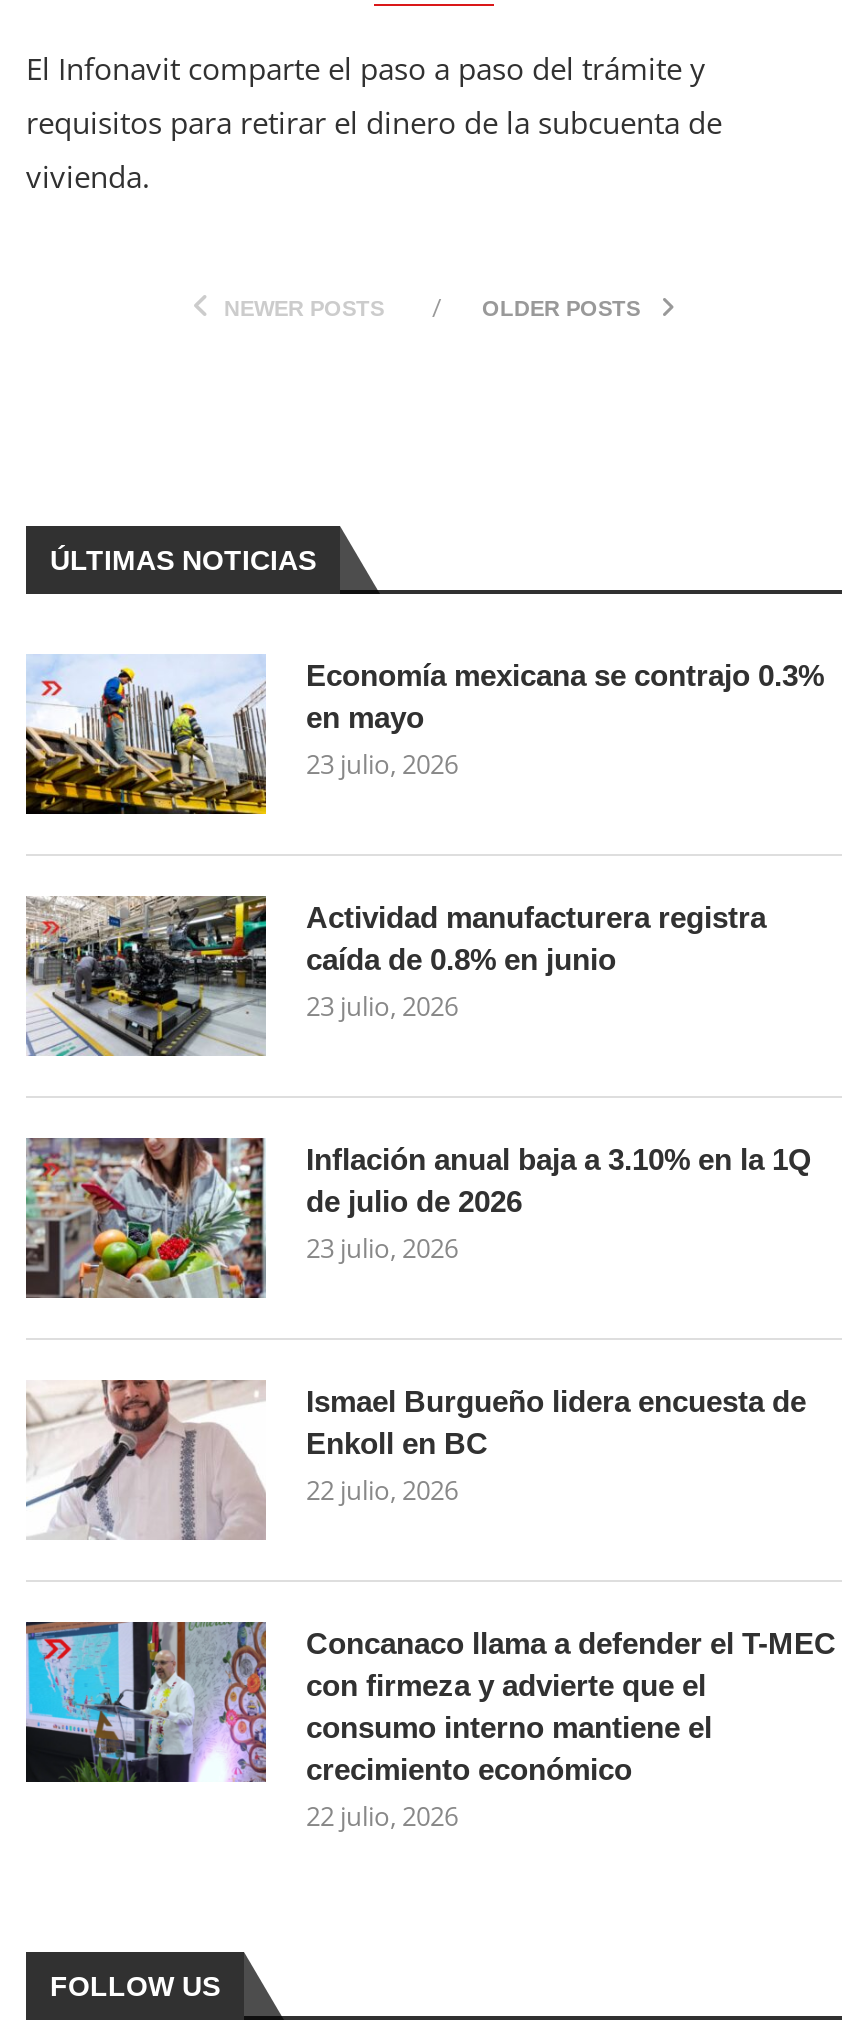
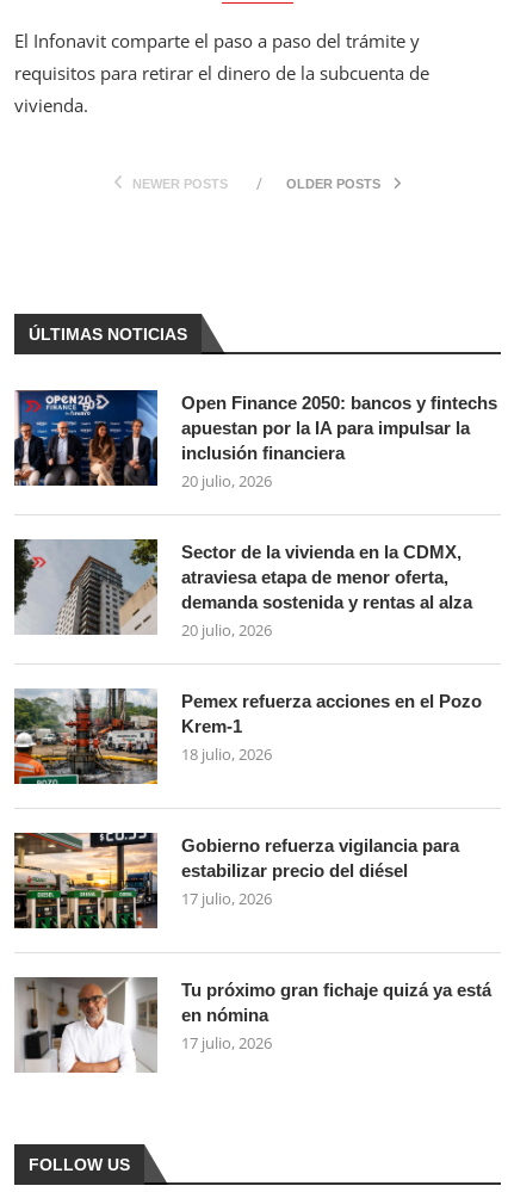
- [image]
- Economía mexicana se contrajo 0.3%
- en mayo
- 23 julio, 2026
+ [image]
+ Open Finance 2050: bancos y fintechs
+ apuestan por la IA para impulsar la
+ inclusión financiera
+ 20 julio, 2026

- [image]
- Actividad manufacturera registra
- caída de 0.8% en junio
- 23 julio, 2026
+ [image]
+ Sector de la vivienda en la CDMX,
+ atraviesa etapa de menor oferta,
+ demanda sostenida y rentas al alza
+ 20 julio, 2026

- [image]
- Inflación anual baja a 3.10% en la 1Q
- de julio de 2026
- 23 julio, 2026
+ [image]
+ Pemex refuerza acciones en el Pozo
+ Krem-1
+ 18 julio, 2026

- [image]
- Ismael Burgueño lidera encuesta de
- Enkoll en BC
- 22 julio, 2026
+ [image]
+ Gobierno refuerza vigilancia para
+ estabilizar precio del diésel
+ 17 julio, 2026

- [image]
- Concanaco llama a defender el T-MEC
- con firmeza y advierte que el
- consumo interno mantiene el
- crecimiento económico
- 22 julio, 2026
+ [image]
+ Tu próximo gran fichaje quizá ya está
+ en nómina
+ 17 julio, 2026
